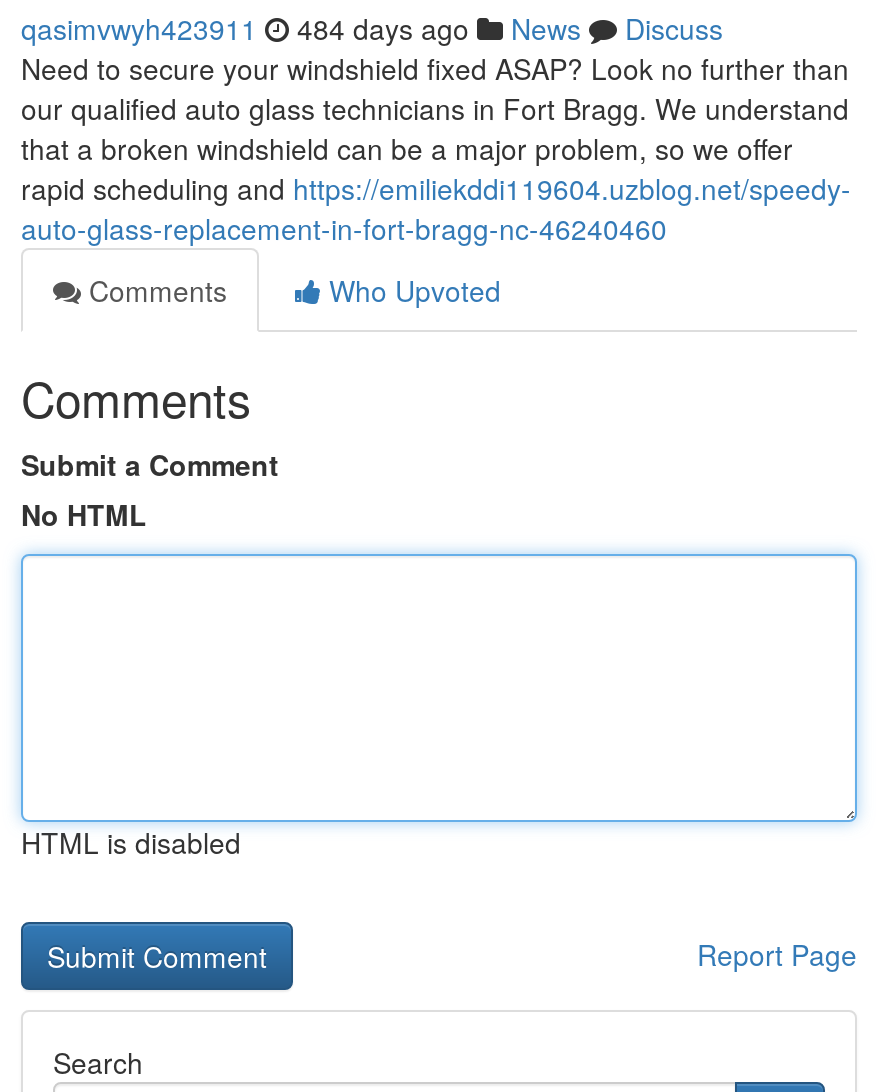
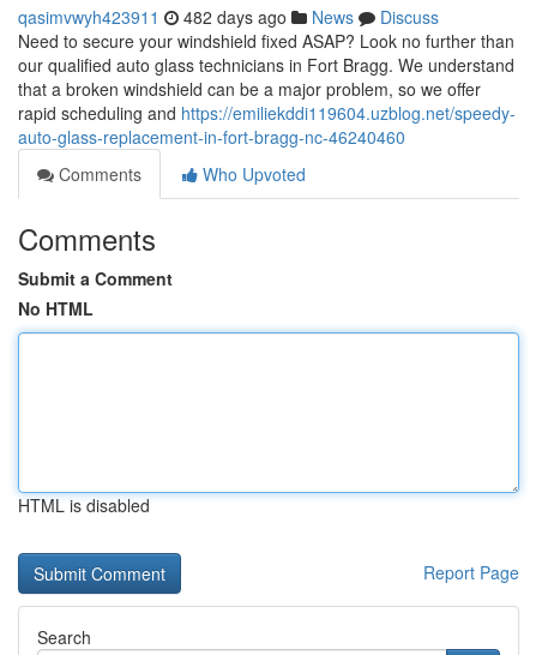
- qasimvwyh423911 484 days ago News Discuss
+ qasimvwyh423911 482 days ago News Discuss
